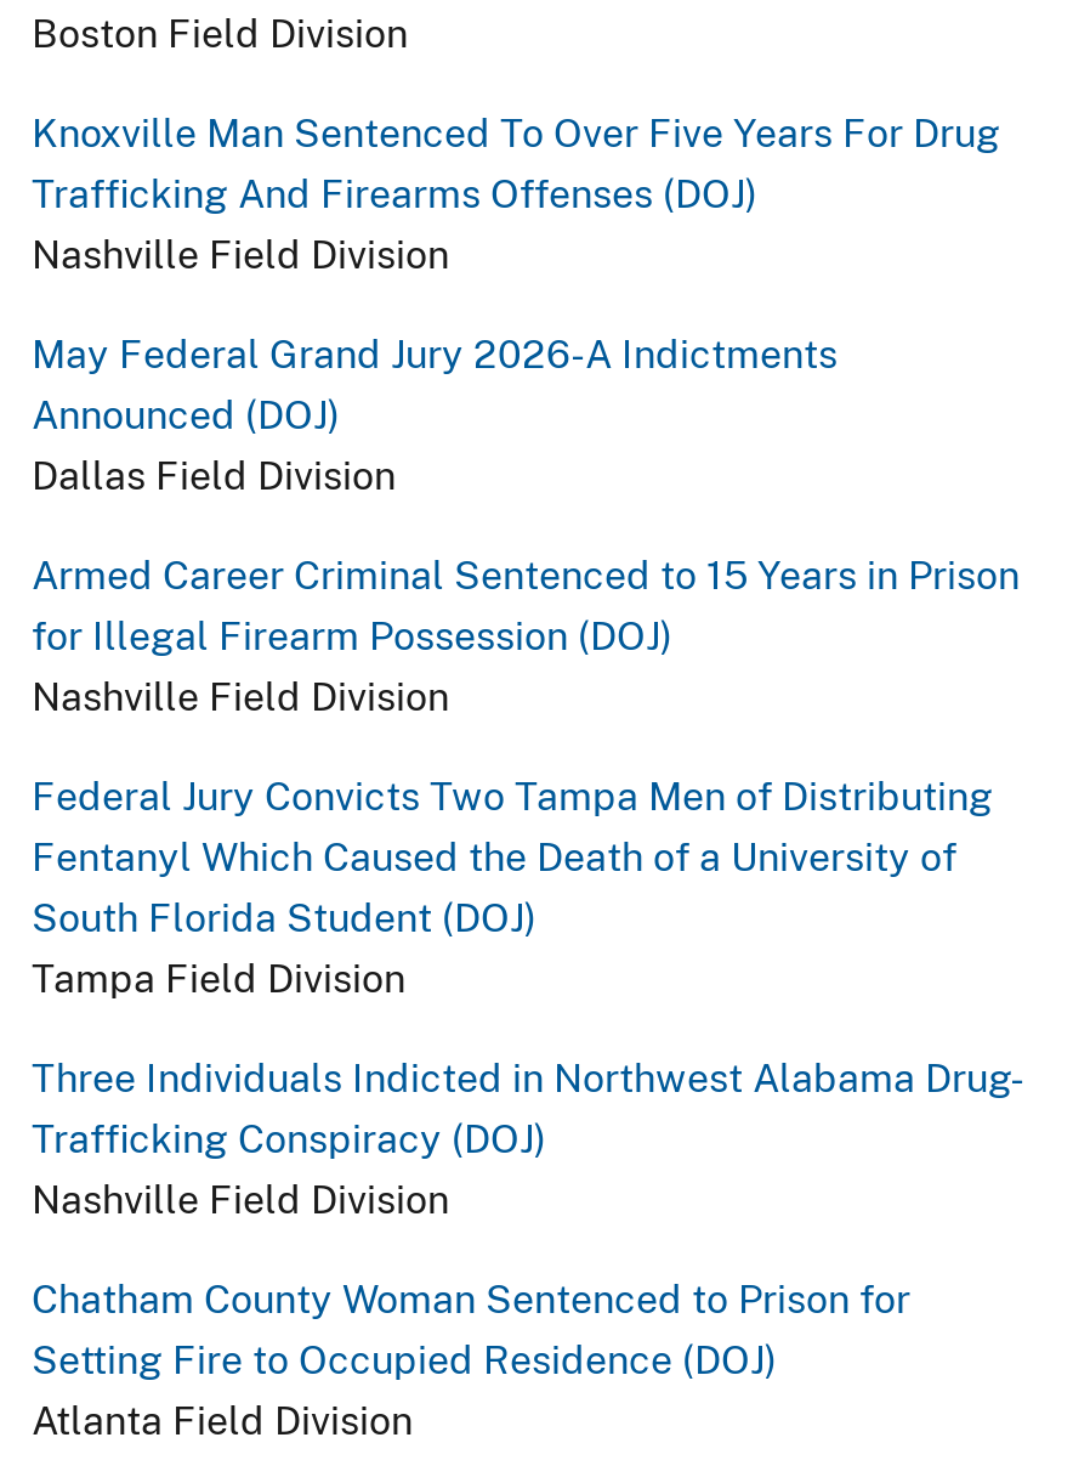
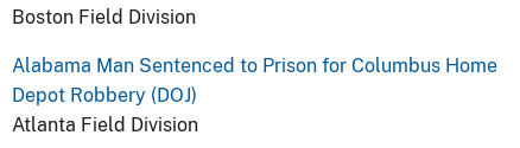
- Knoxville Man Sentenced To Over Five Years For Drug
- Trafficking And Firearms Offenses (DOJ)
- Nashville Field Division
- May Federal Grand Jury 2026-A Indictments
- Announced (DOJ)
- Dallas Field Division
- Armed Career Criminal Sentenced to 15 Years in Prison
- for Illegal Firearm Possession (DOJ)
- Nashville Field Division
- Federal Jury Convicts Two Tampa Men of Distributing
- Fentanyl Which Caused the Death of a University of
- South Florida Student (DOJ)
- Tampa Field Division
- Three Individuals Indicted in Northwest Alabama Drug-
- Trafficking Conspiracy (DOJ)
- Nashville Field Division
- Chatham County Woman Sentenced to Prison for
- Setting Fire to Occupied Residence (DOJ)
+ Alabama Man Sentenced to Prison for Columbus Home
+ Depot Robbery (DOJ)
